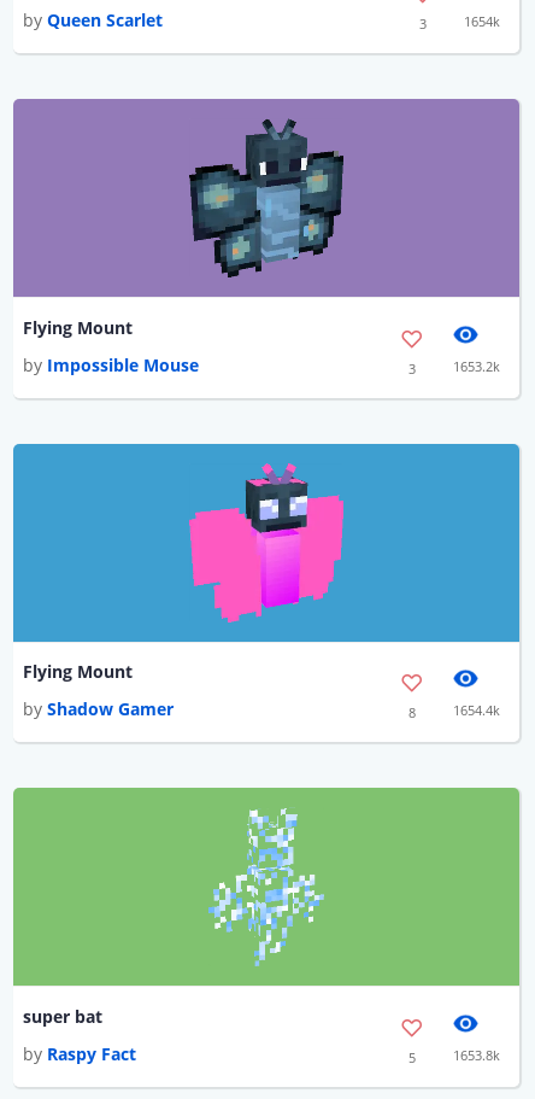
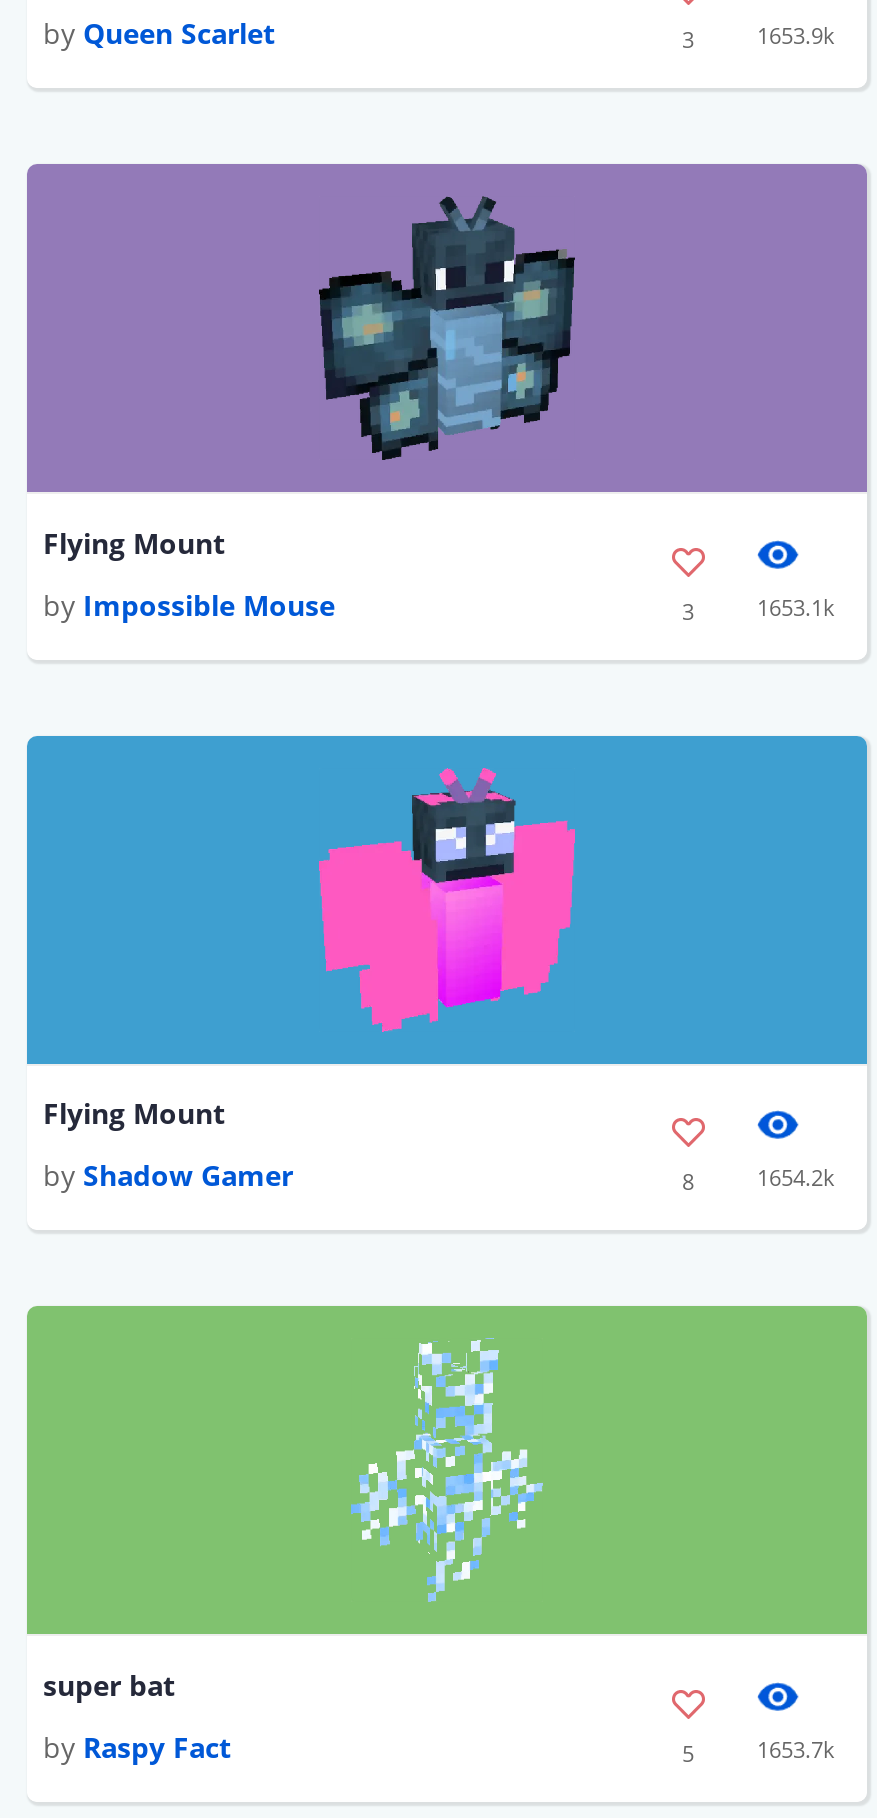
- 1654k
+ 1653.9k

- 1653.2k
+ 1653.1k

- 1654.4k
+ 1654.2k

- 1653.8k
+ 1653.7k
